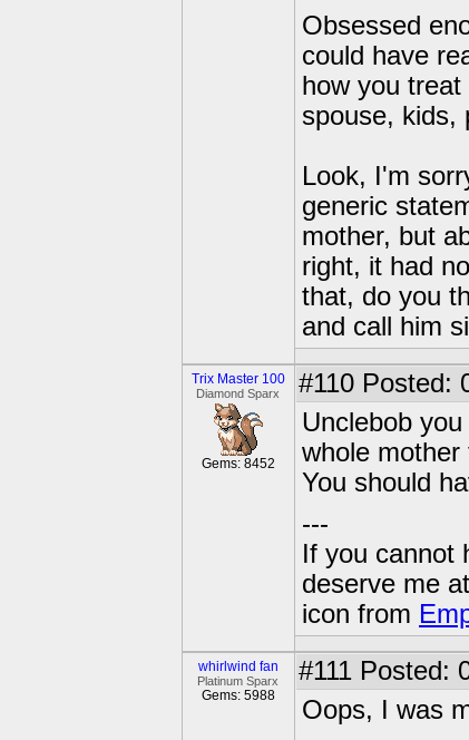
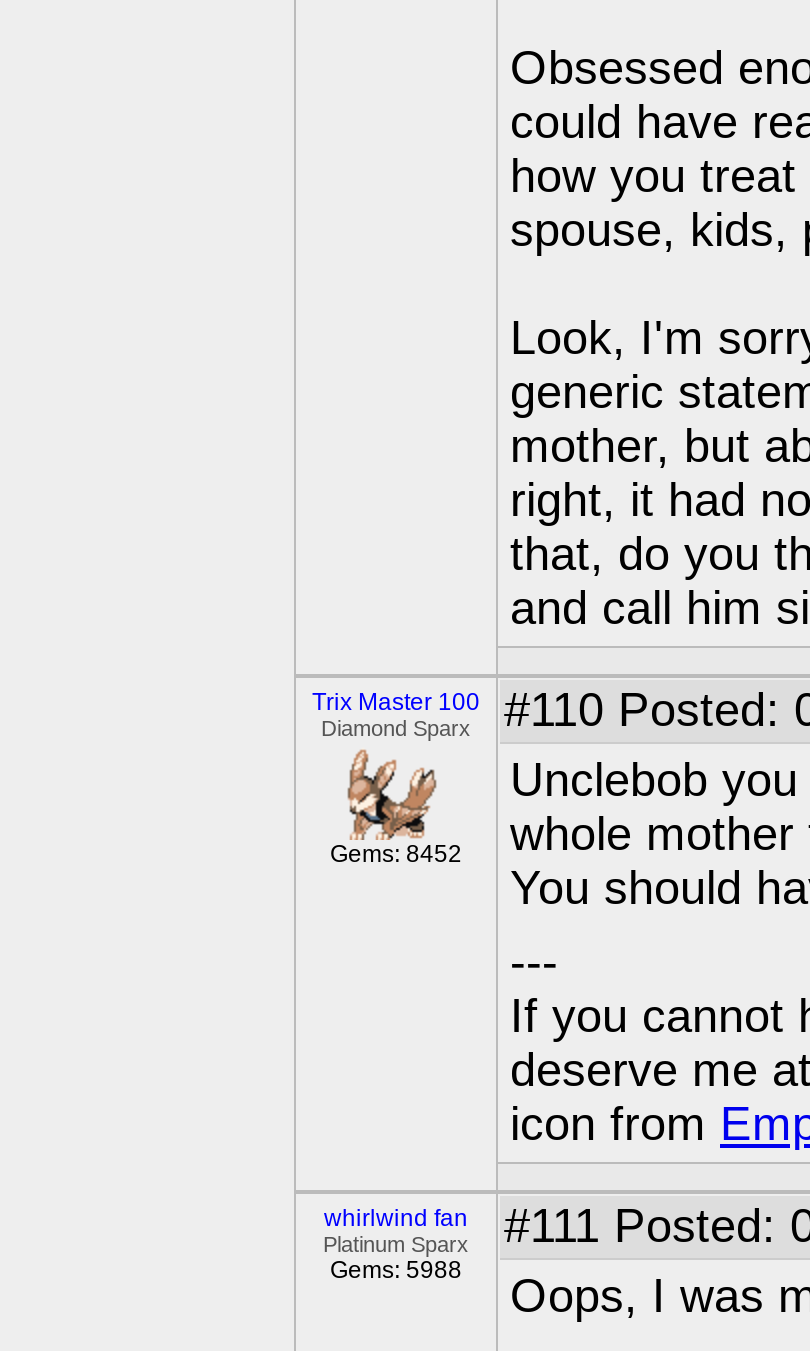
- [image]
+ [image]
